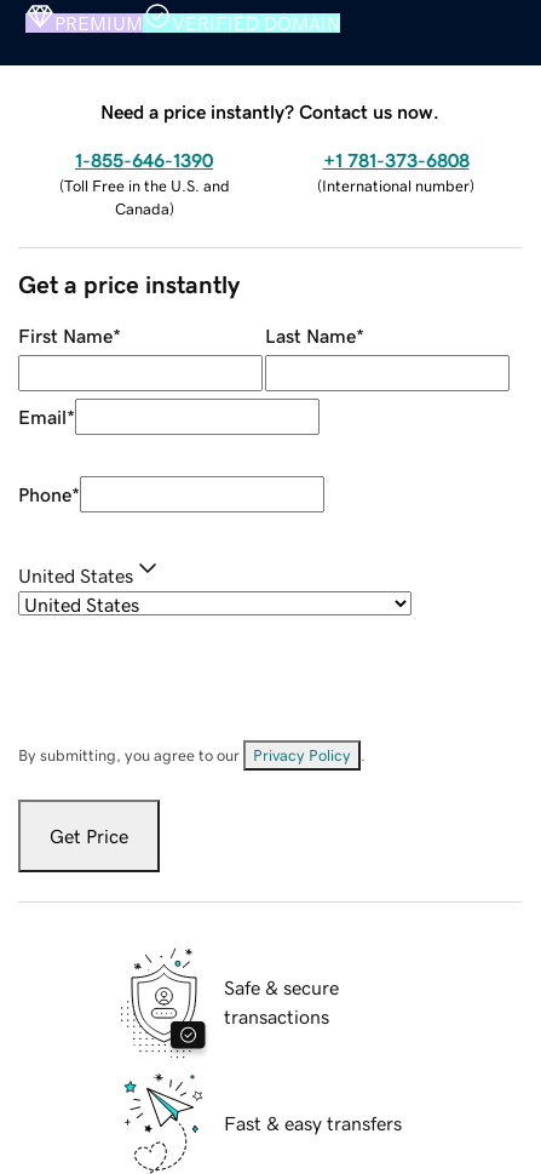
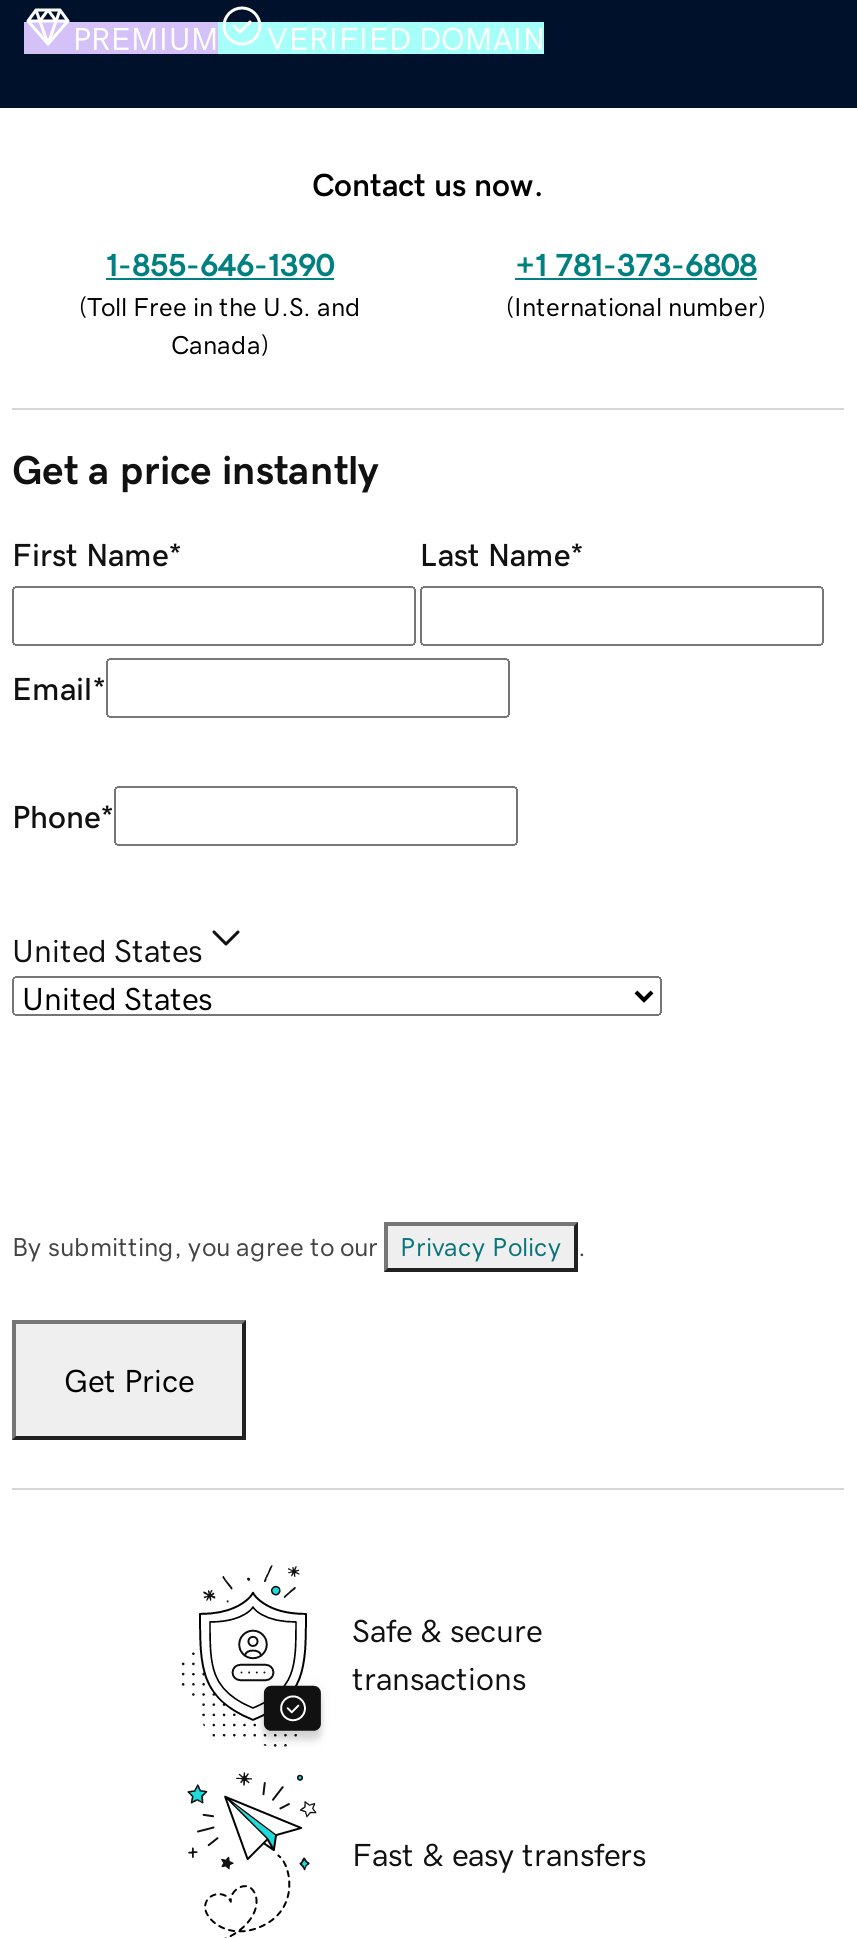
- Need a price instantly? Contact us now.
+ Contact us now.
